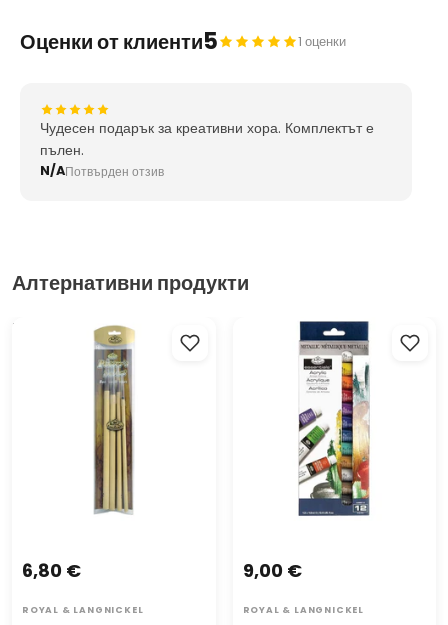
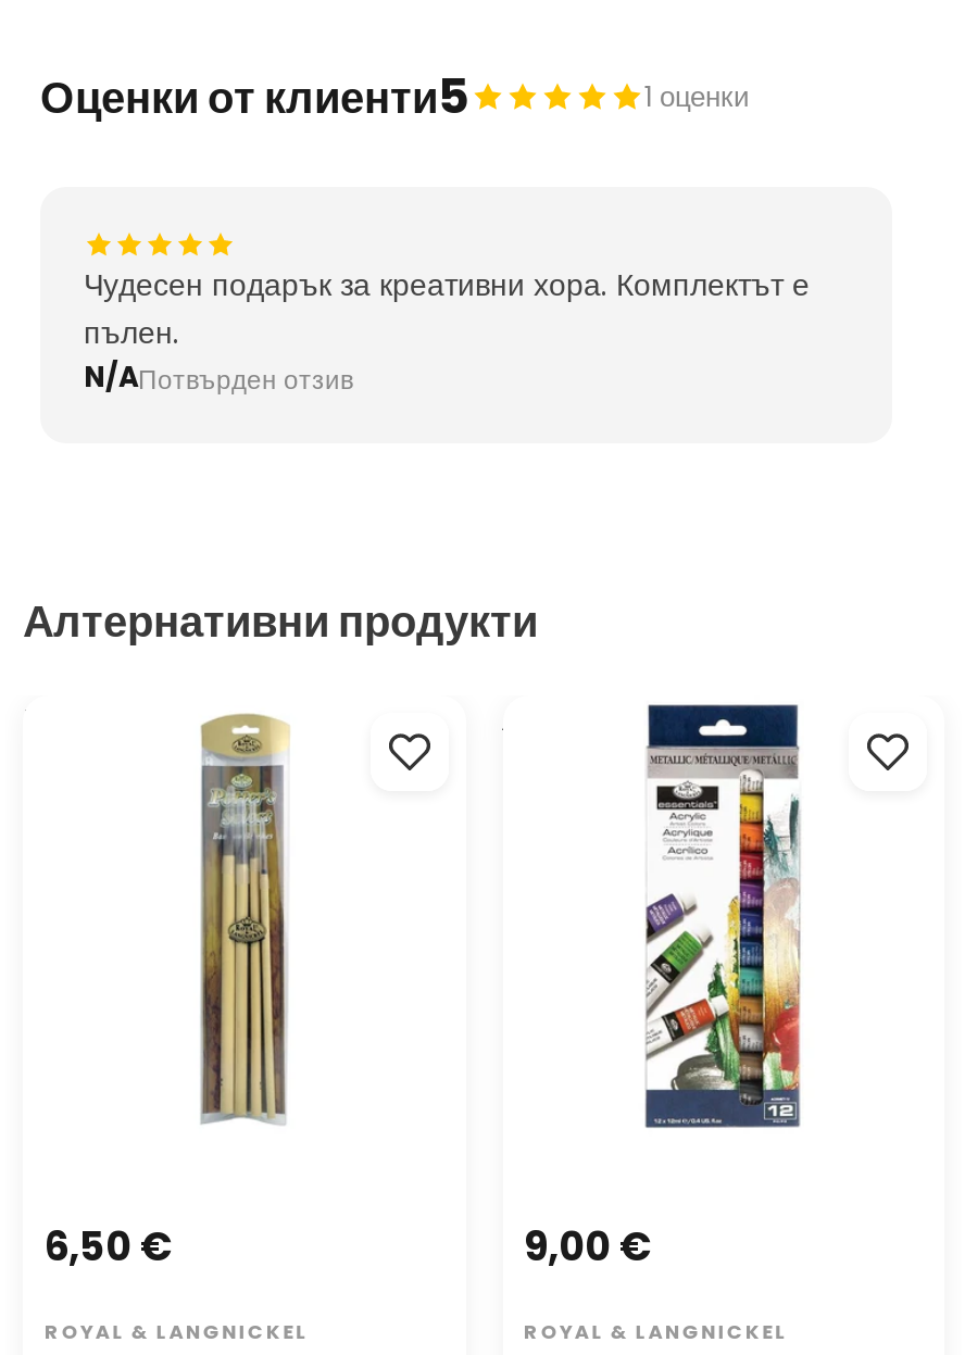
- 6,80 €
+ 6,50 €
